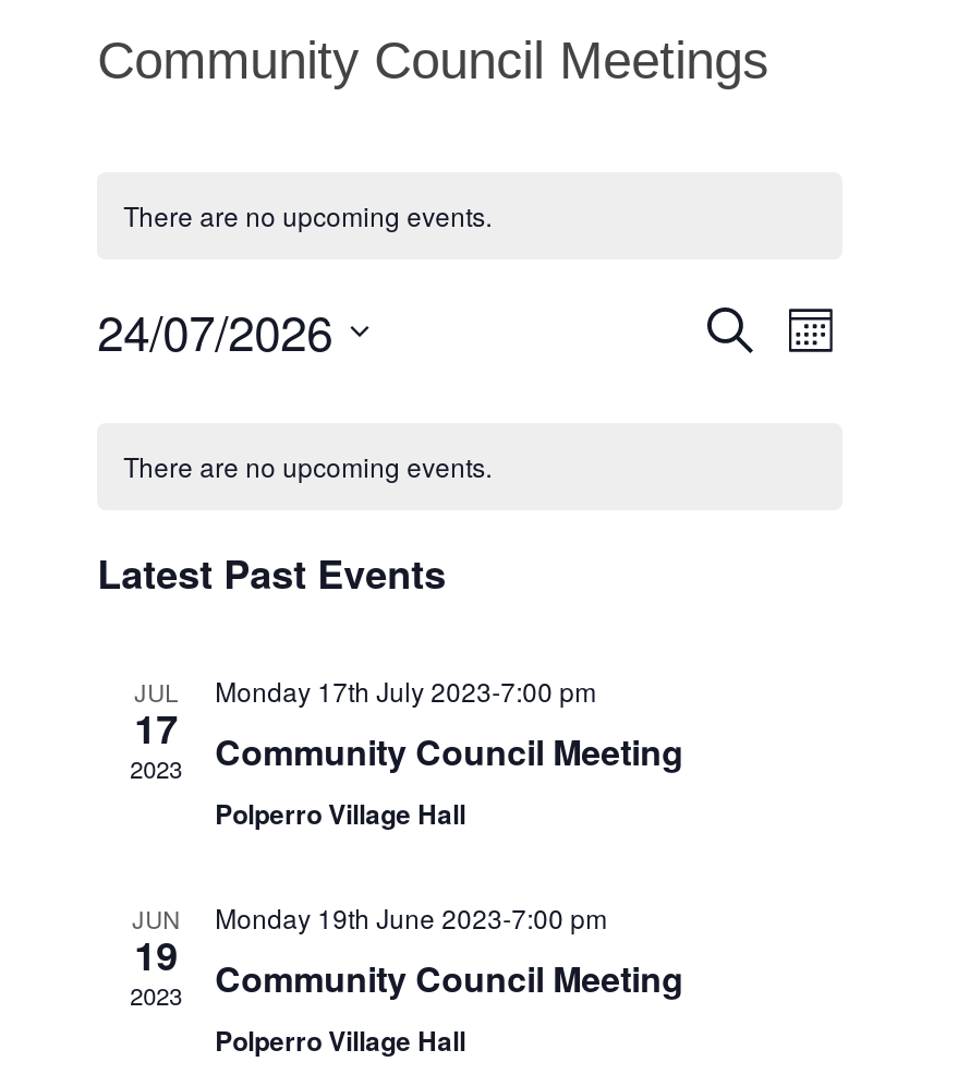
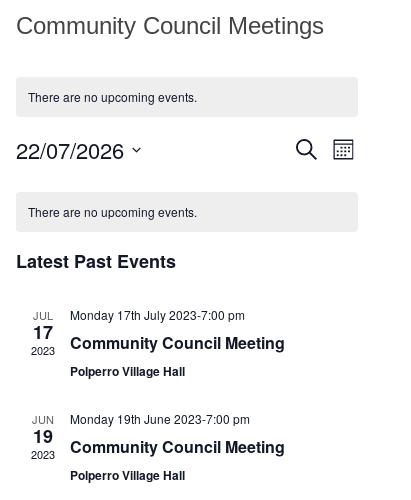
- 24/07/2026
+ 22/07/2026
